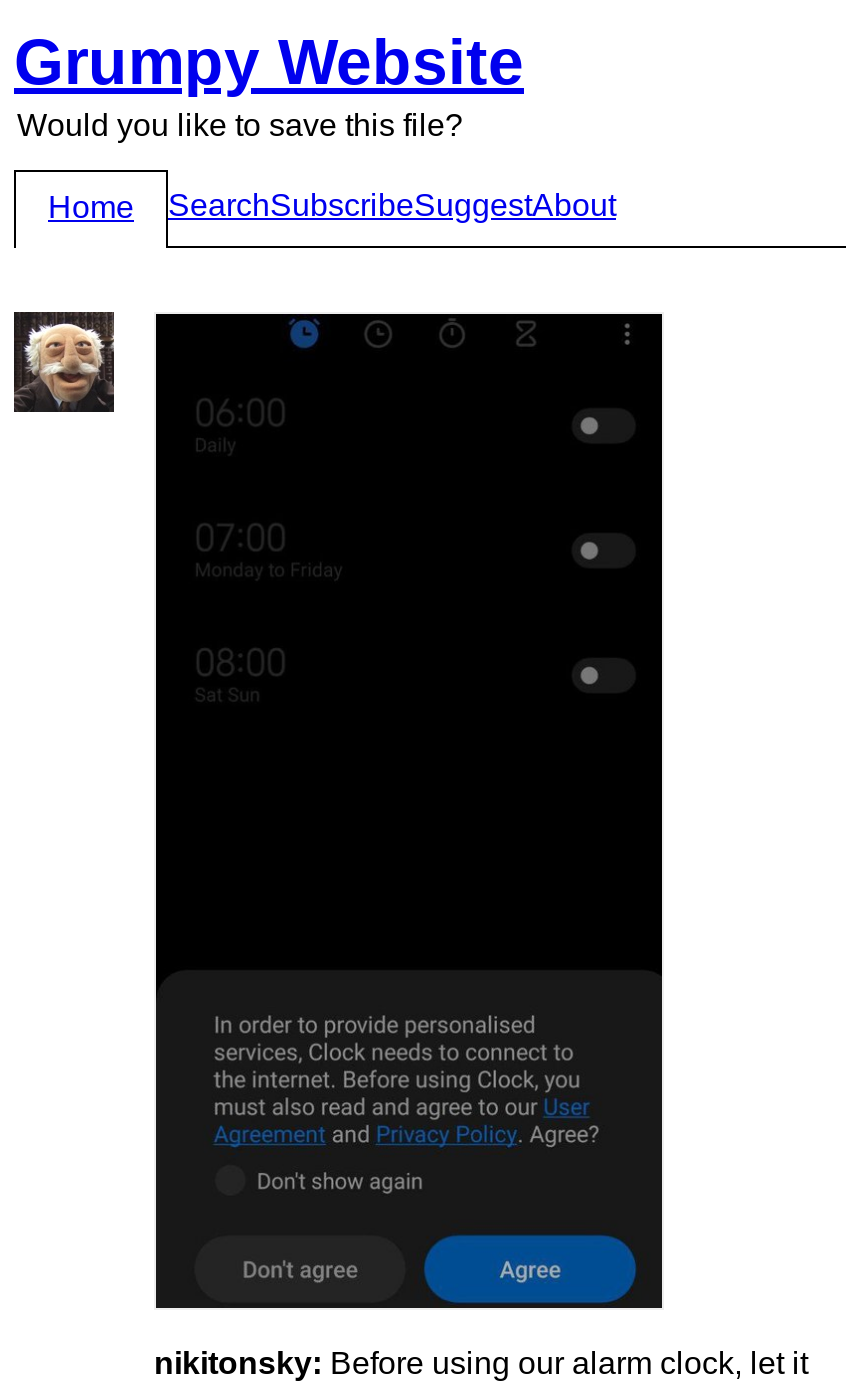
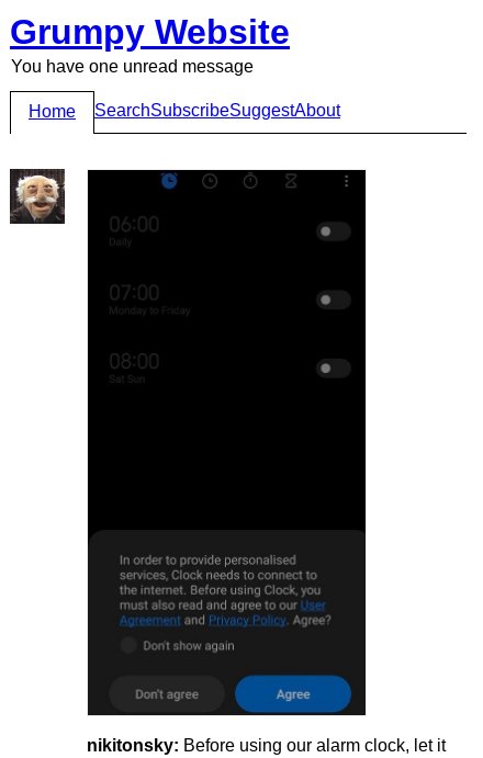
- Would you like to save this file?
+ You have one unread message
